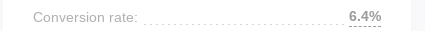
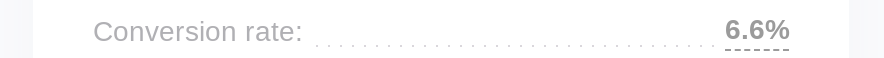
- 6.4%
+ 6.6%
